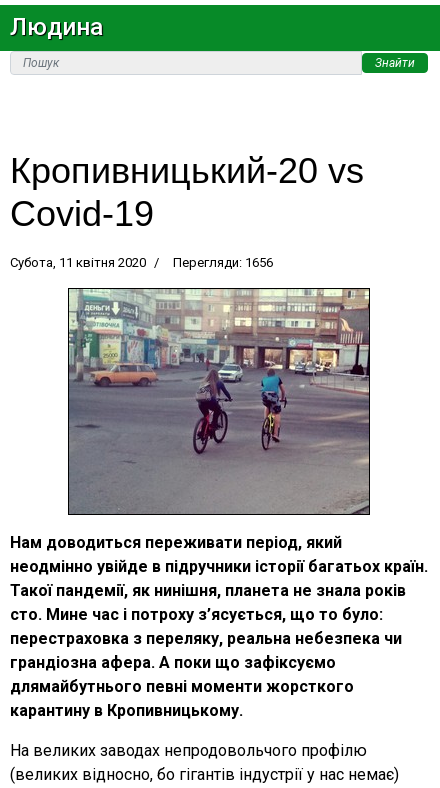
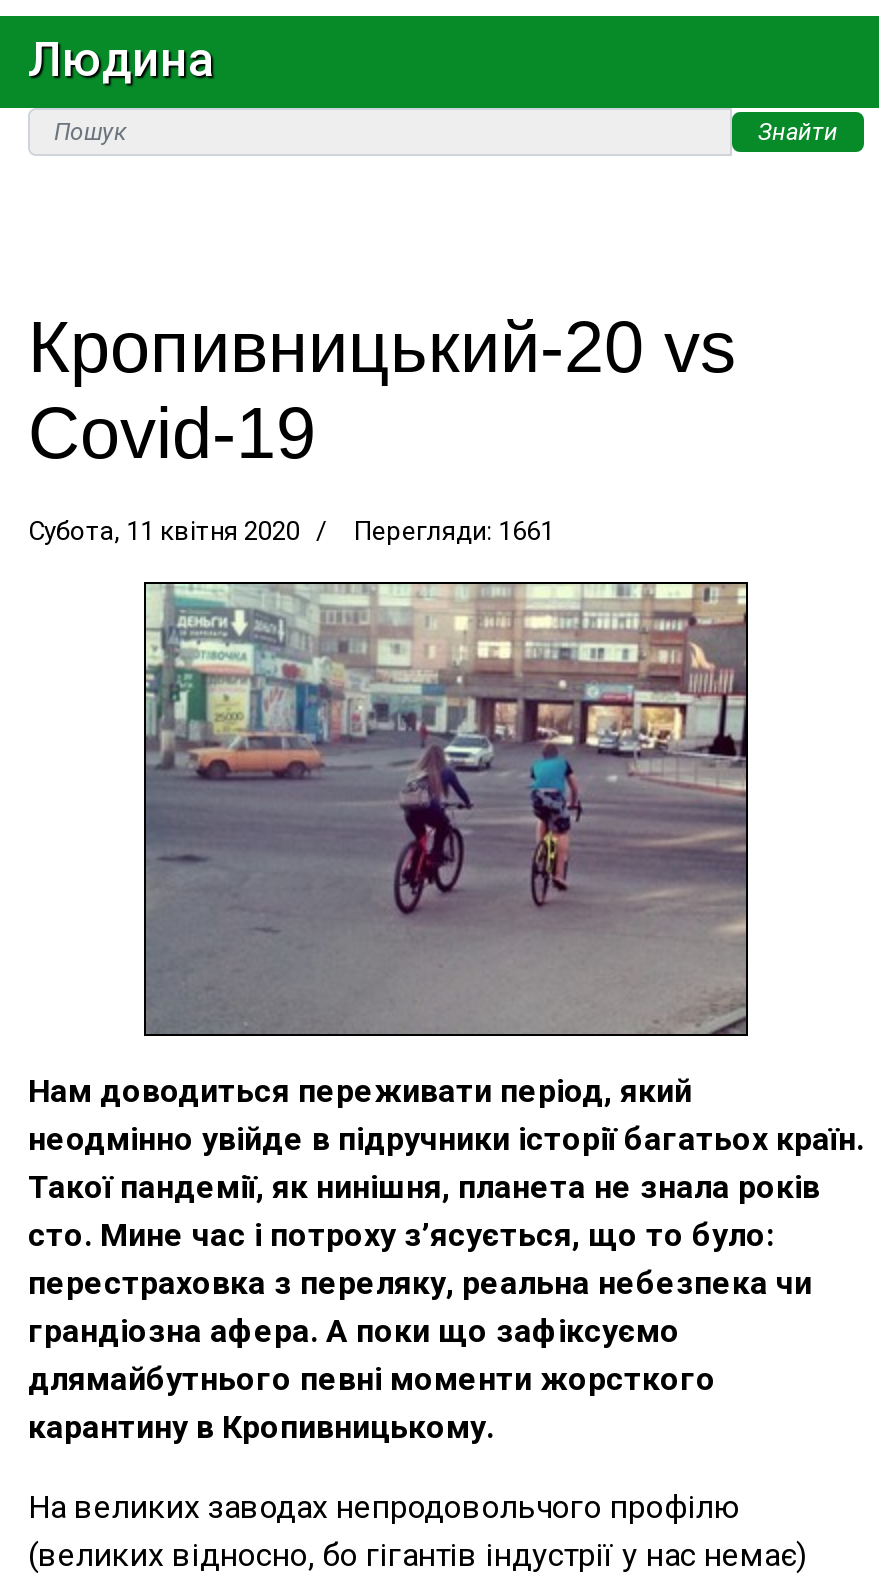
- Субота, 11 квітня 2020 Перегляди: 1656
+ Субота, 11 квітня 2020 Перегляди: 1661
